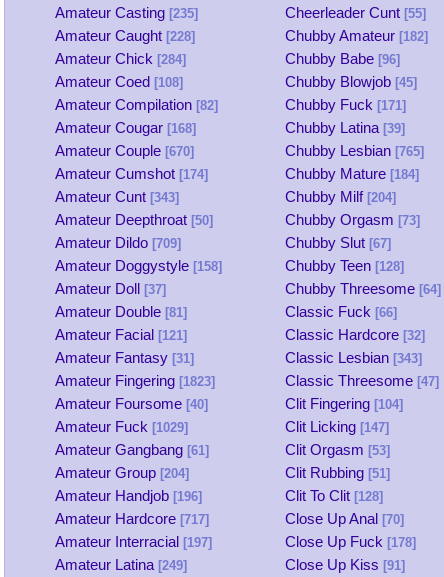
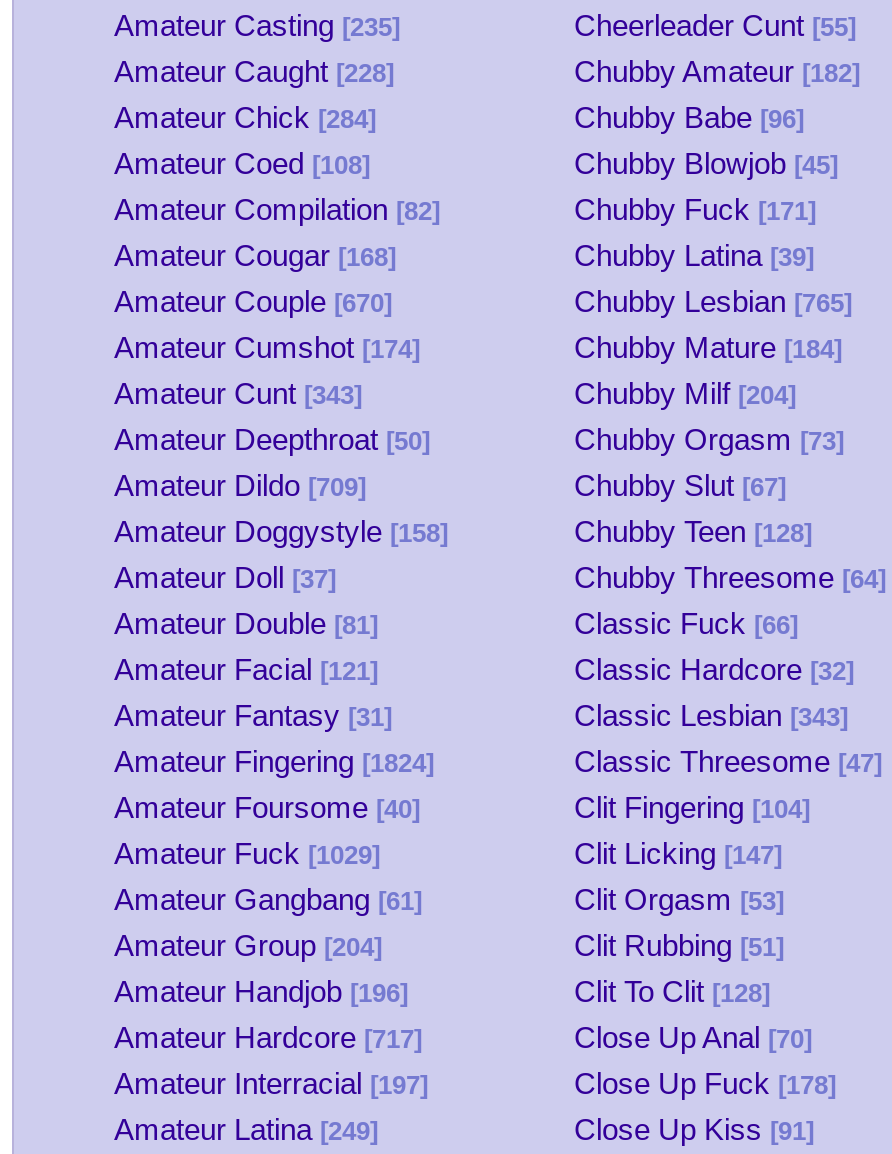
- Amateur Fingering [1823]
+ Amateur Fingering [1824]
